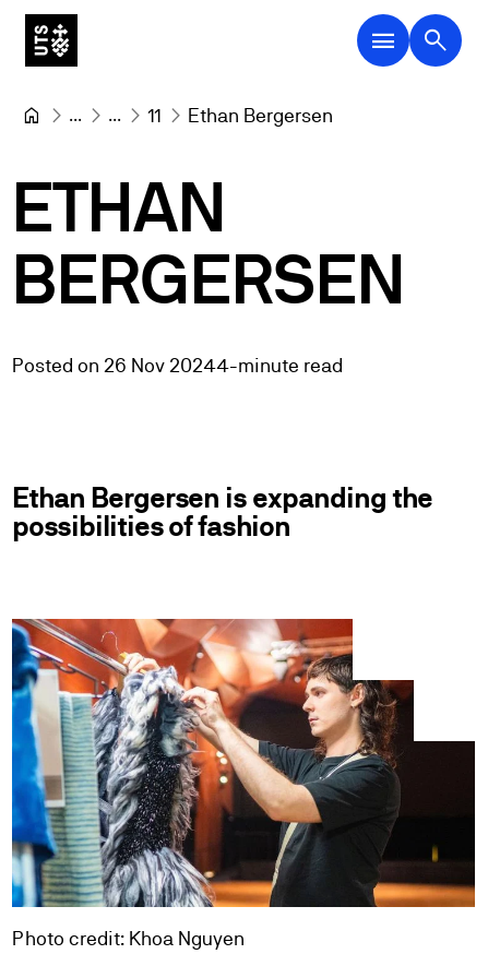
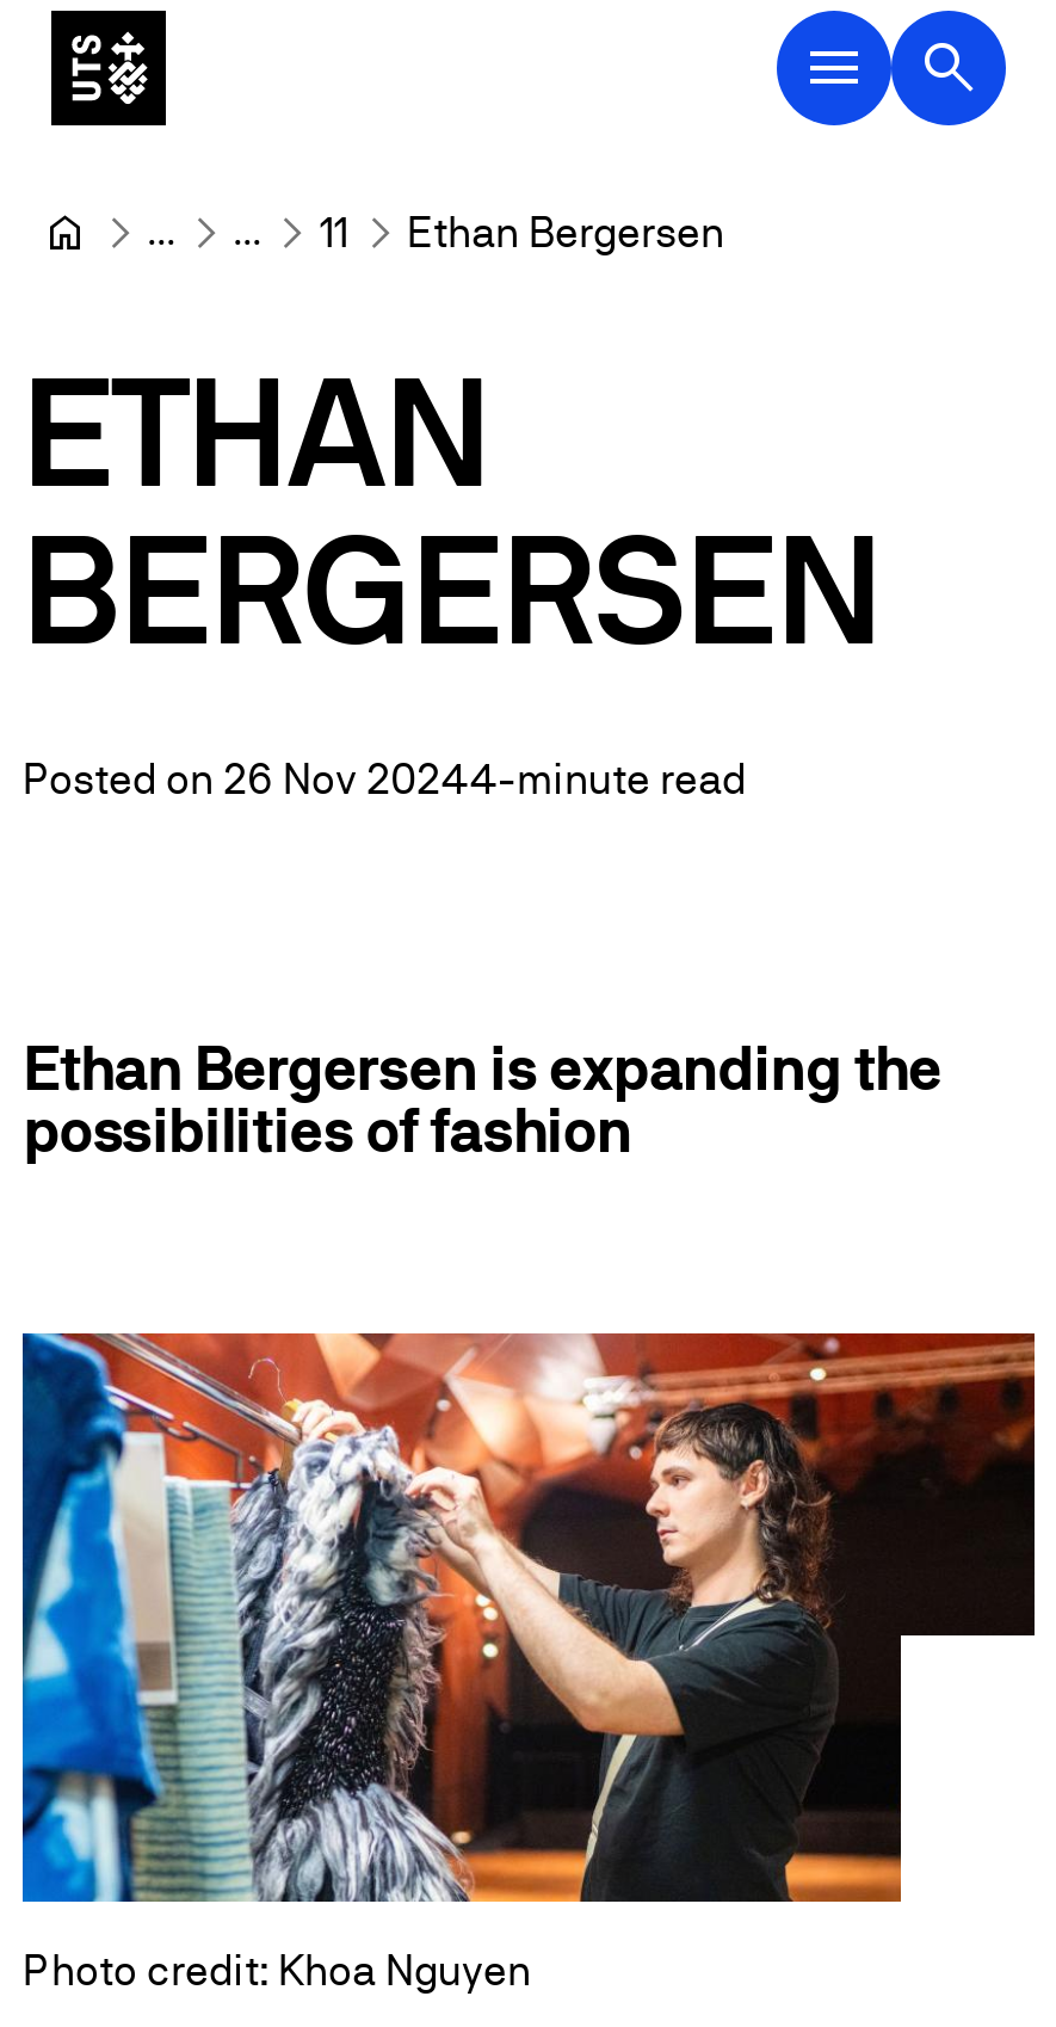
- [image]
+ [image]
